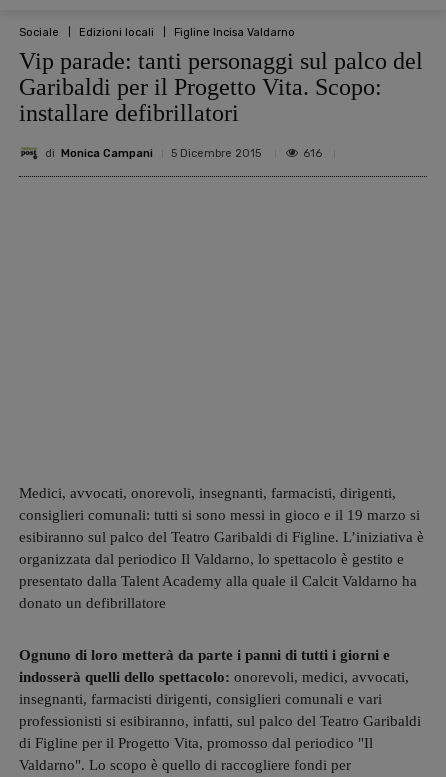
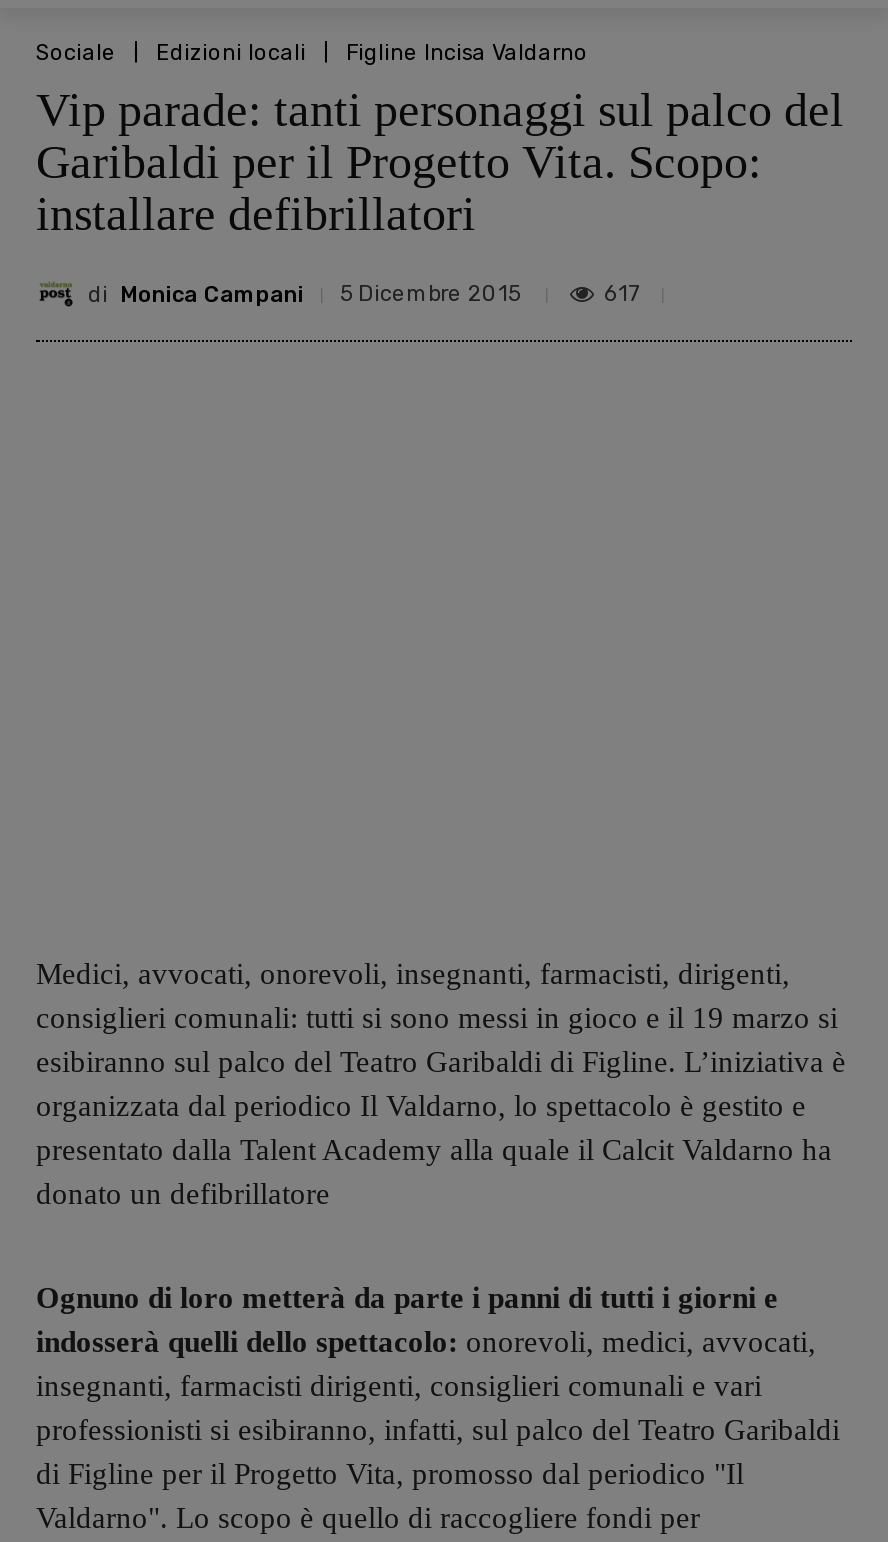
- 616
+ 617
